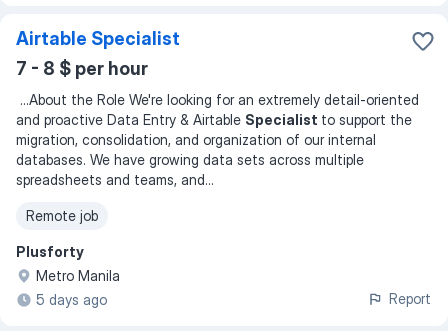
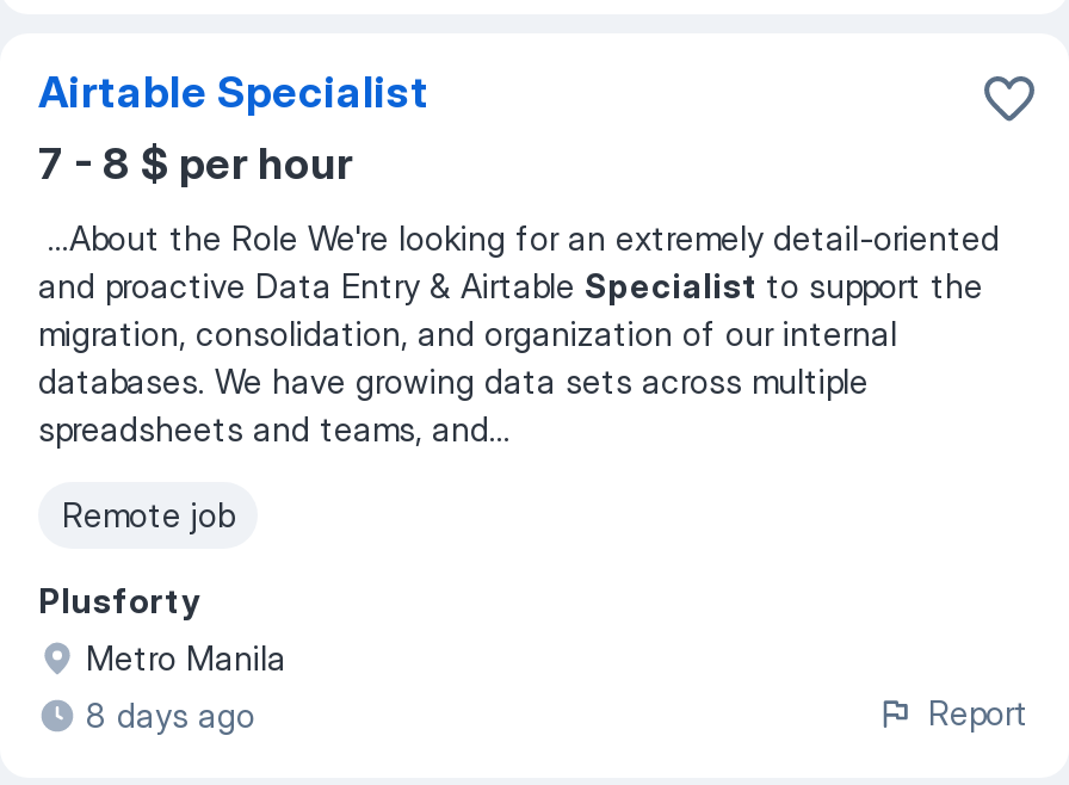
- 5 days ago
+ 8 days ago
